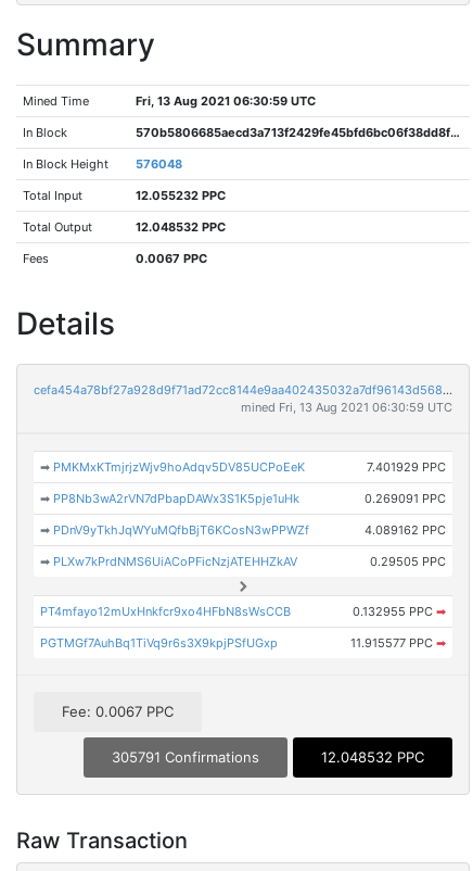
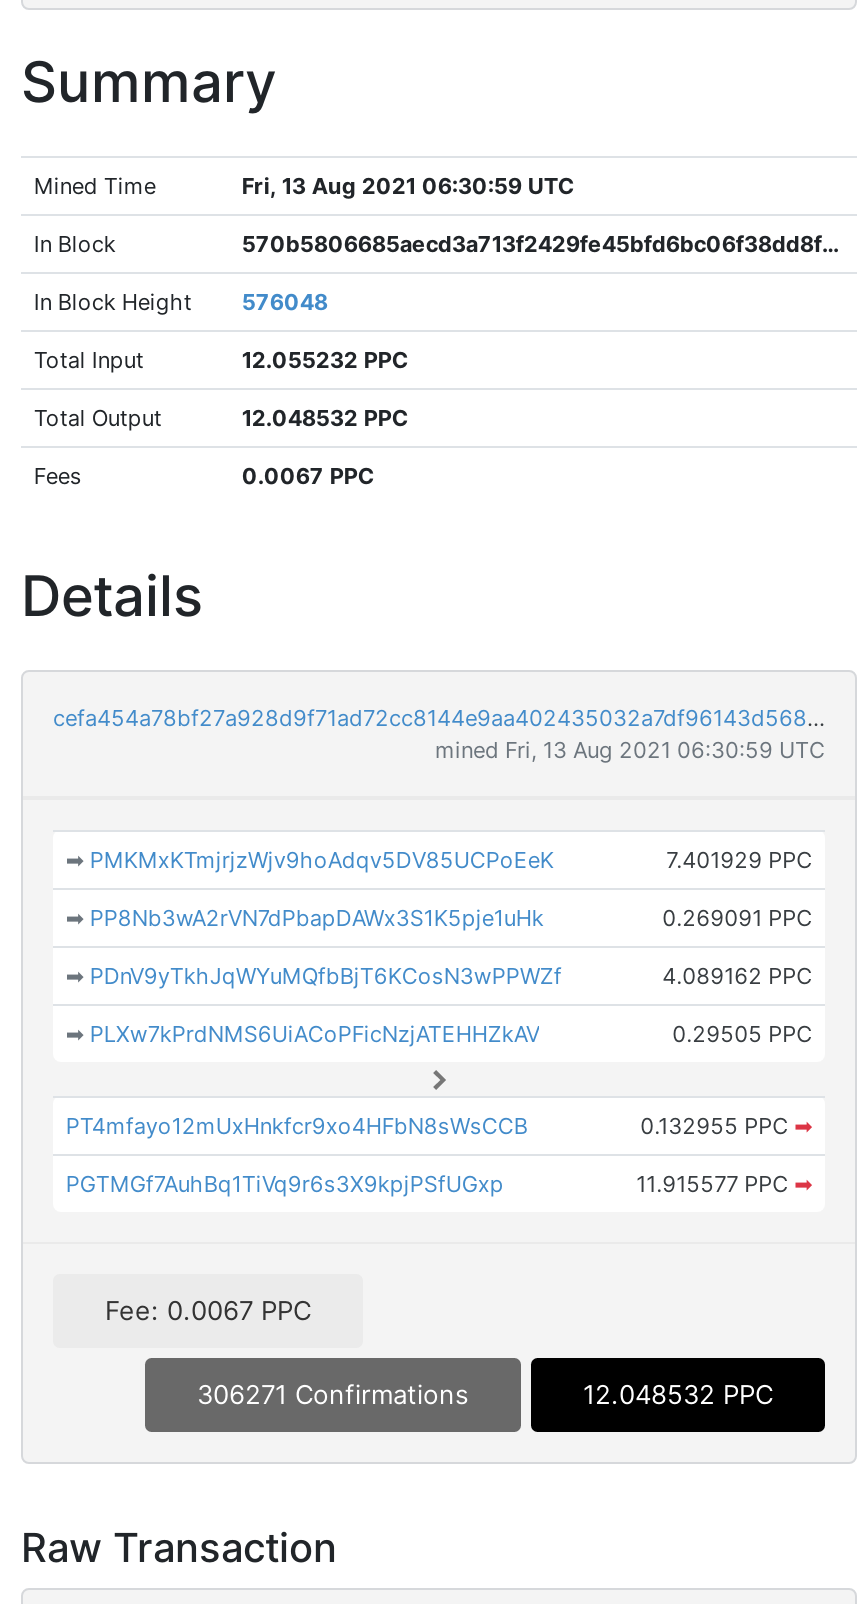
- 305791 Confirmations
+ 306271 Confirmations
